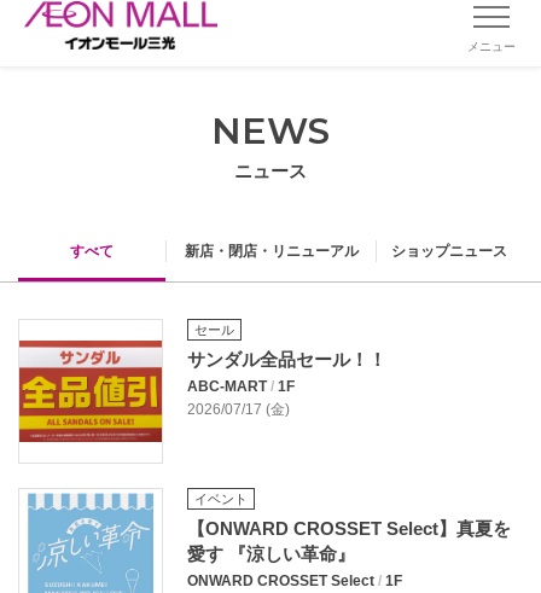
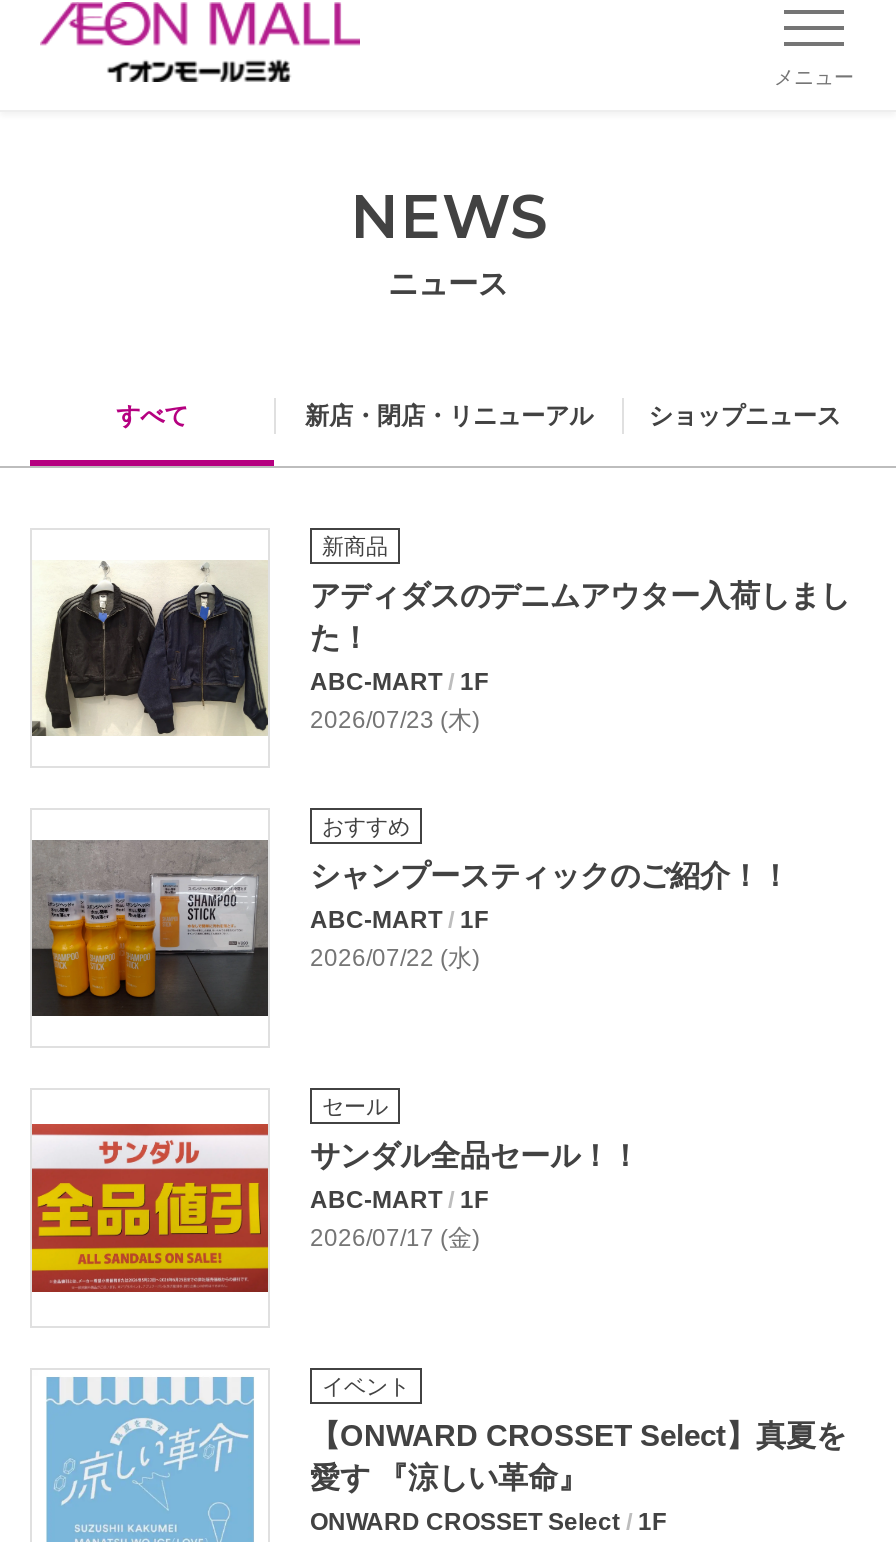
+ [image]
+ 新商品
+ アディダスのデニムアウター入荷しまし
+ た！
+ ABC-MART / 1F
+ 2026/07/23 (木)

+ [image]
+ おすすめ
+ シャンプースティックのご紹介！！
+ ABC-MART / 1F
+ 2026/07/22 (水)
